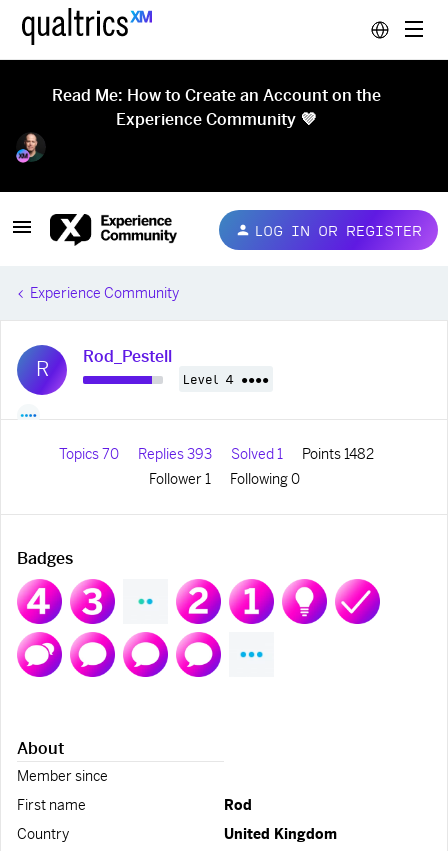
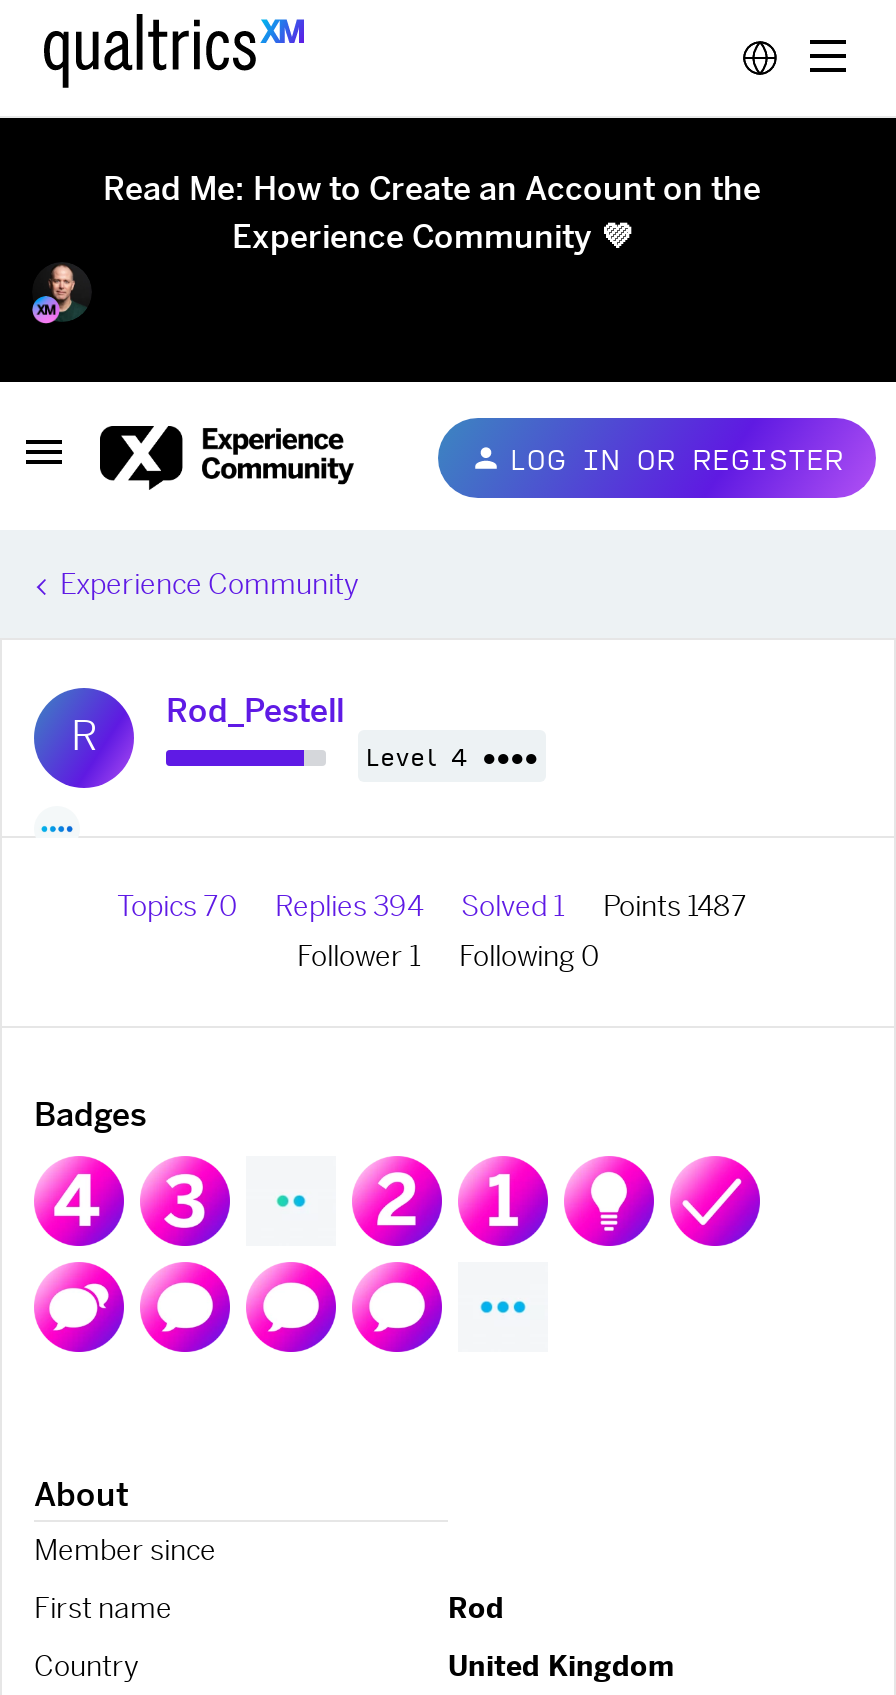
- Replies 393
+ Replies 394

- Points 1482
+ Points 1487
